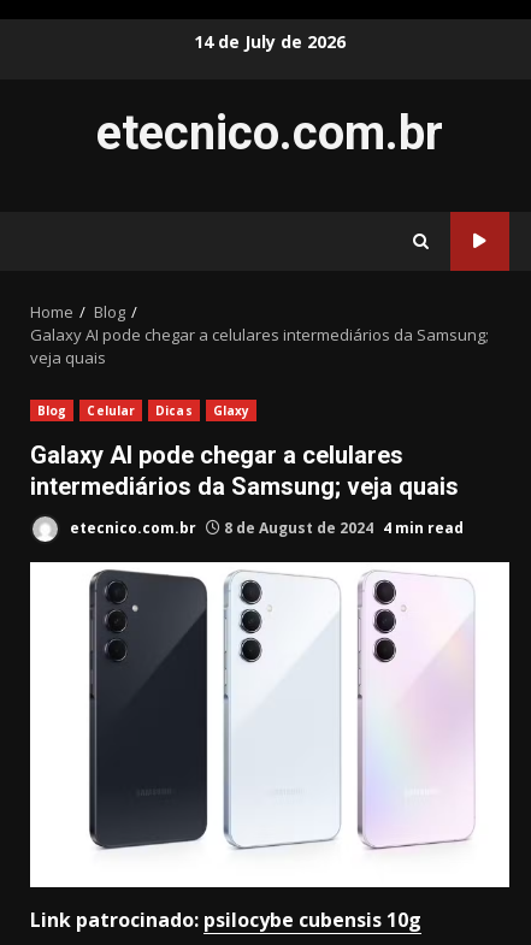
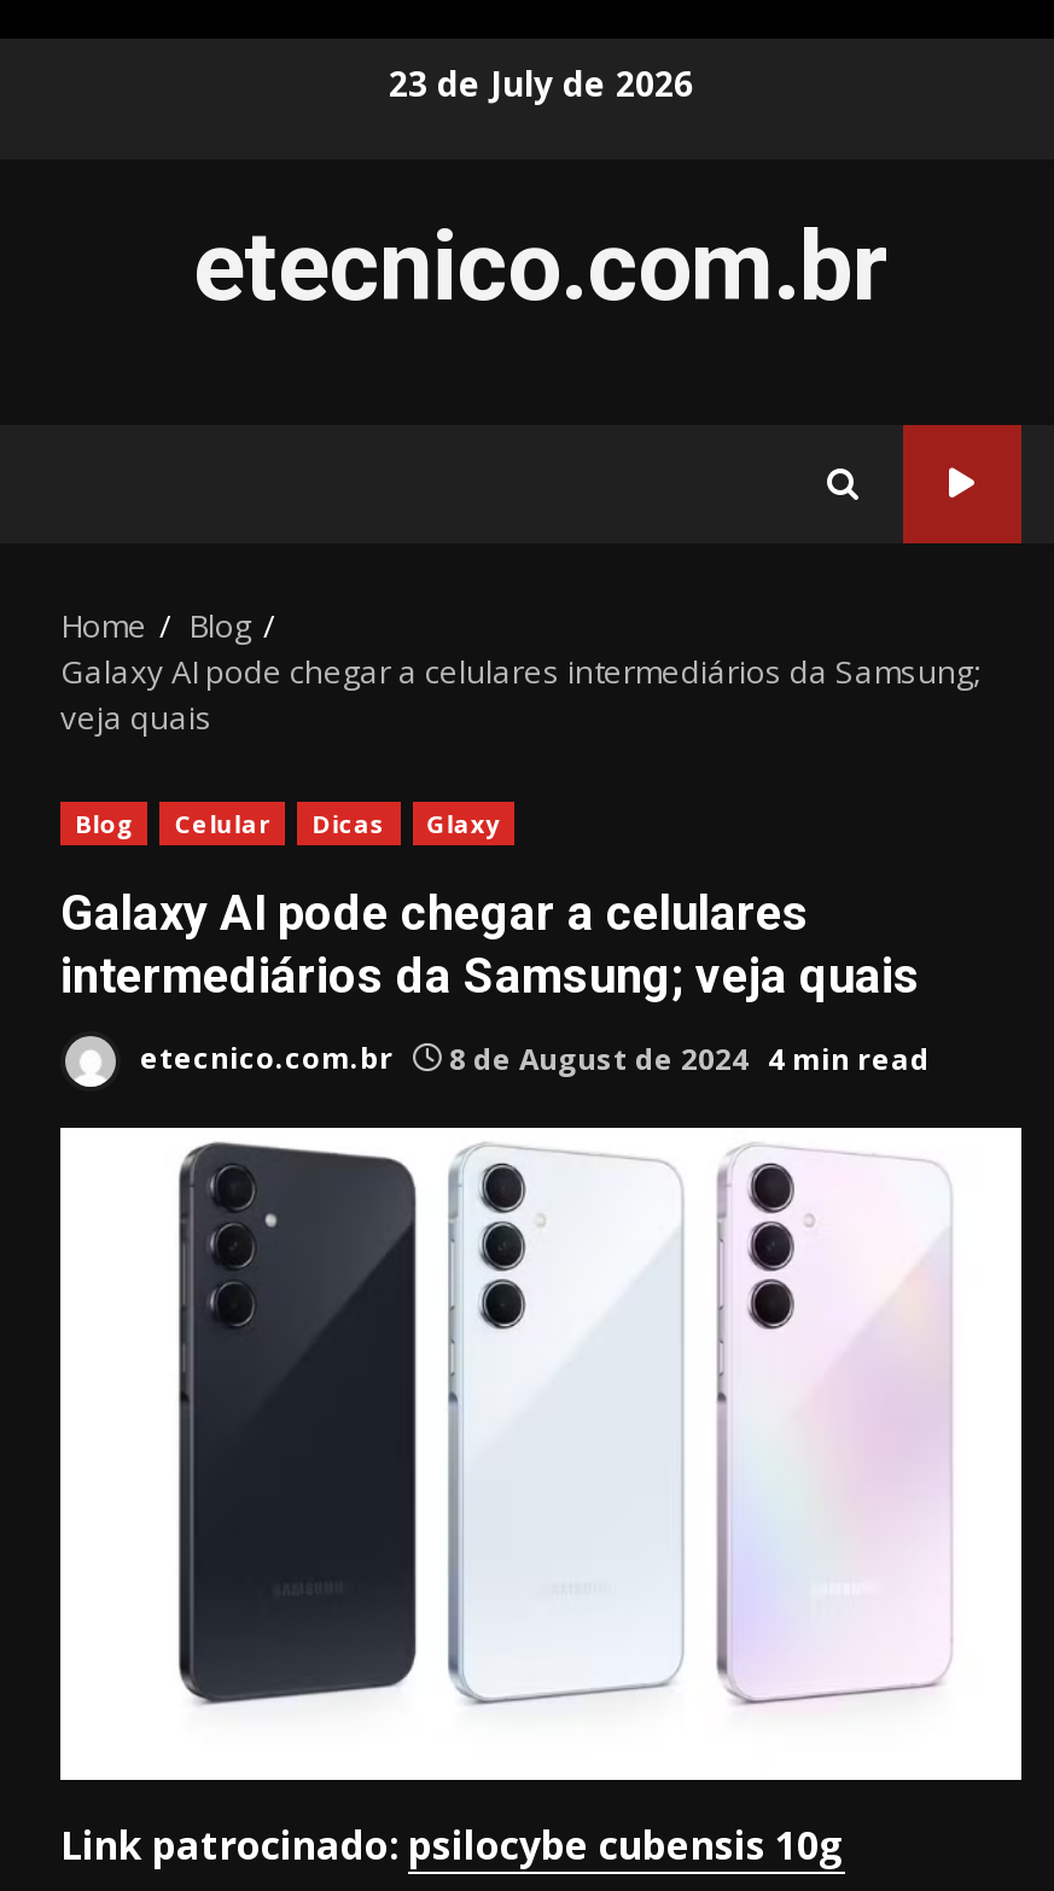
- 14 de July de 2026
+ 23 de July de 2026
